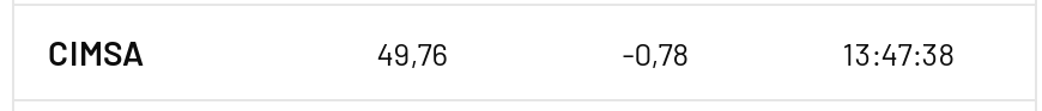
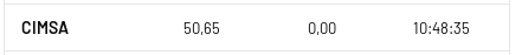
- 49,76
+ 50,65

- -0,78
+ 0,00

- 13:47:38
+ 10:48:35
